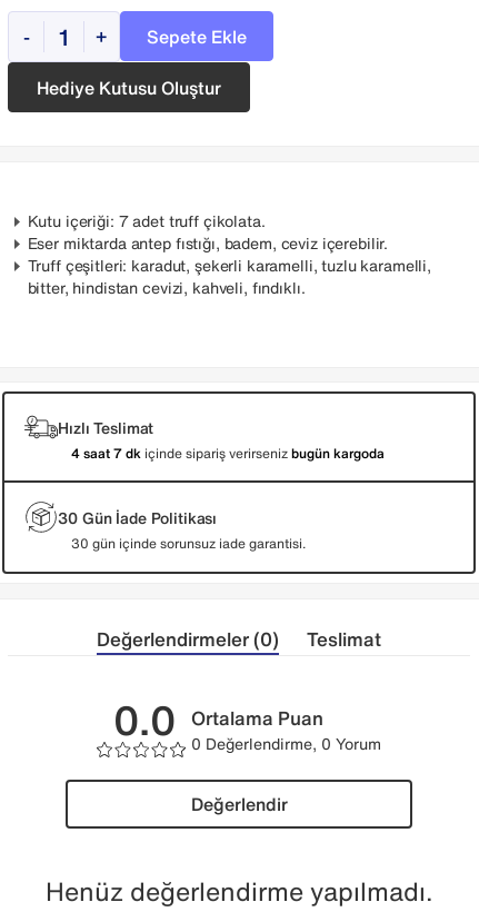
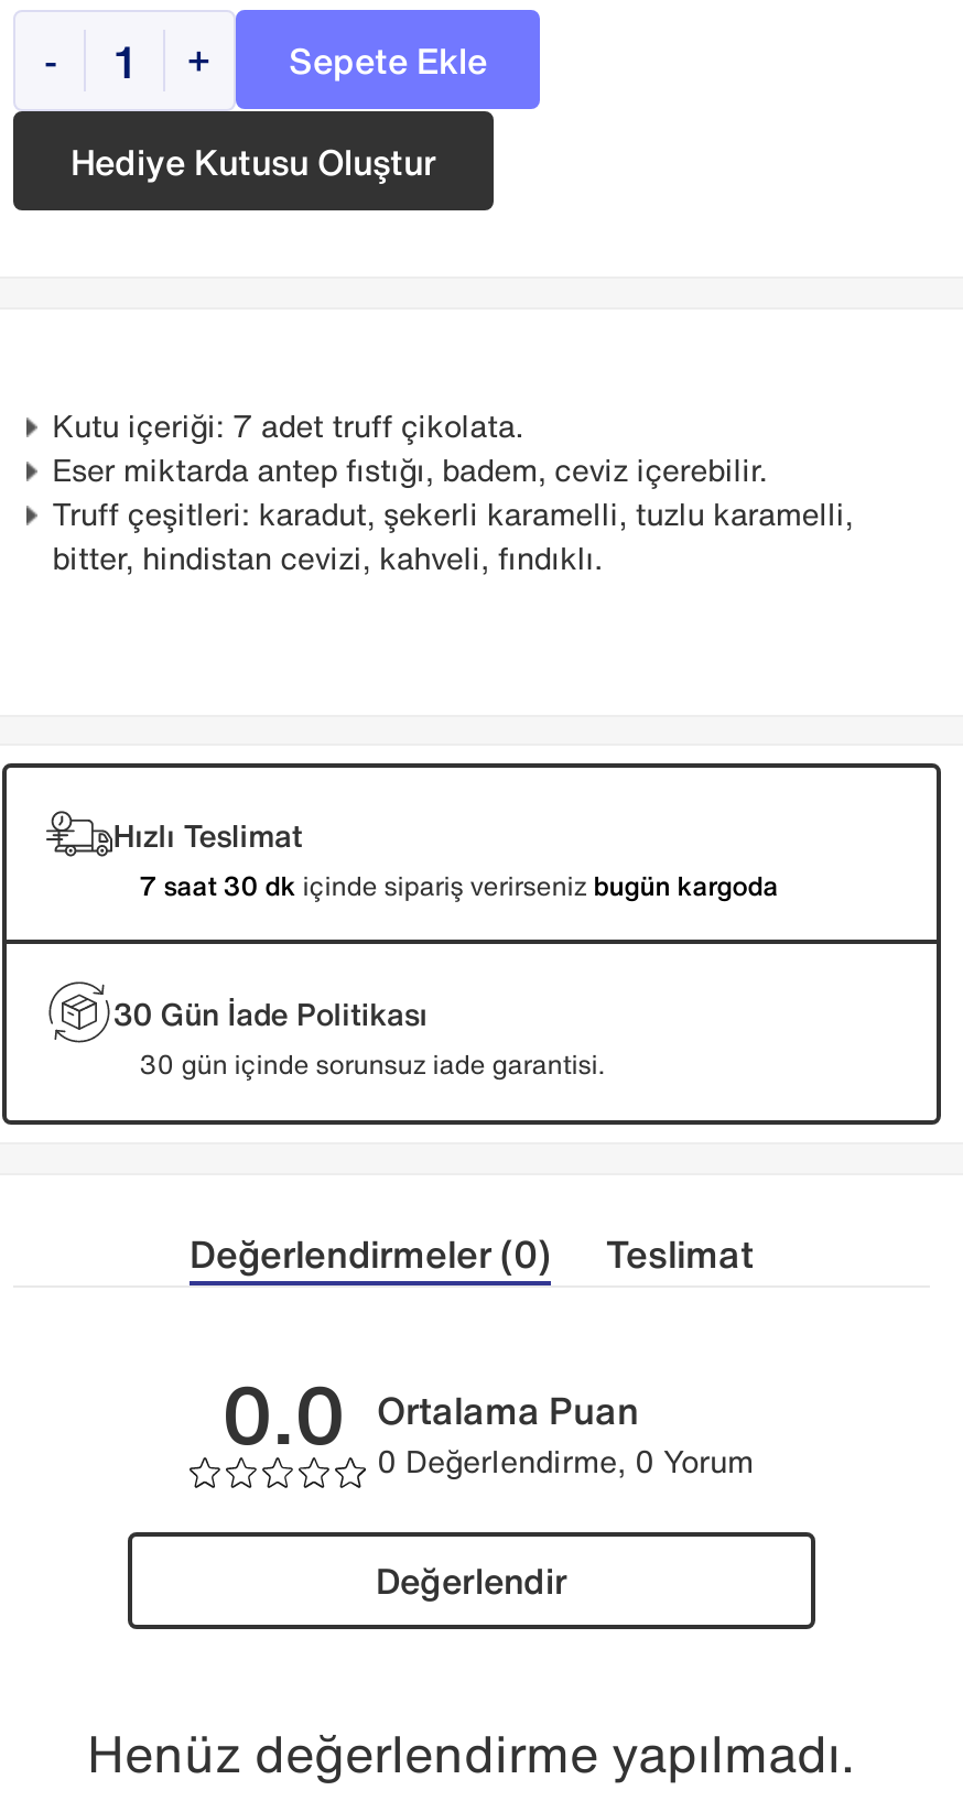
- 4 saat 7 dk içinde sipariş verirseniz bugün kargoda
+ 7 saat 30 dk içinde sipariş verirseniz bugün kargoda
